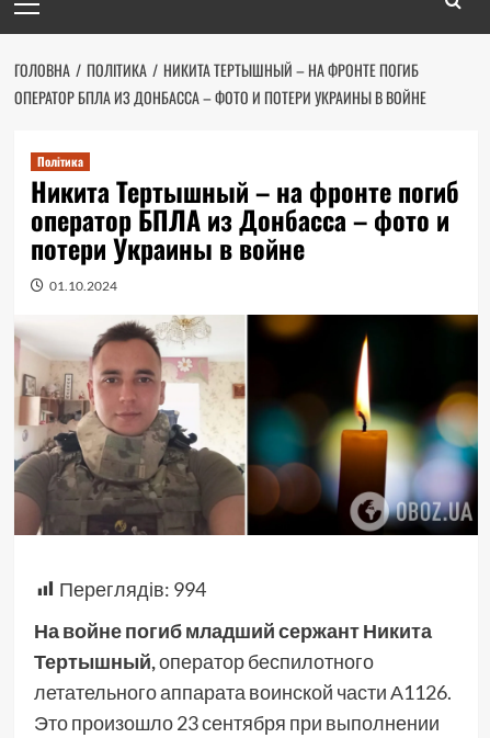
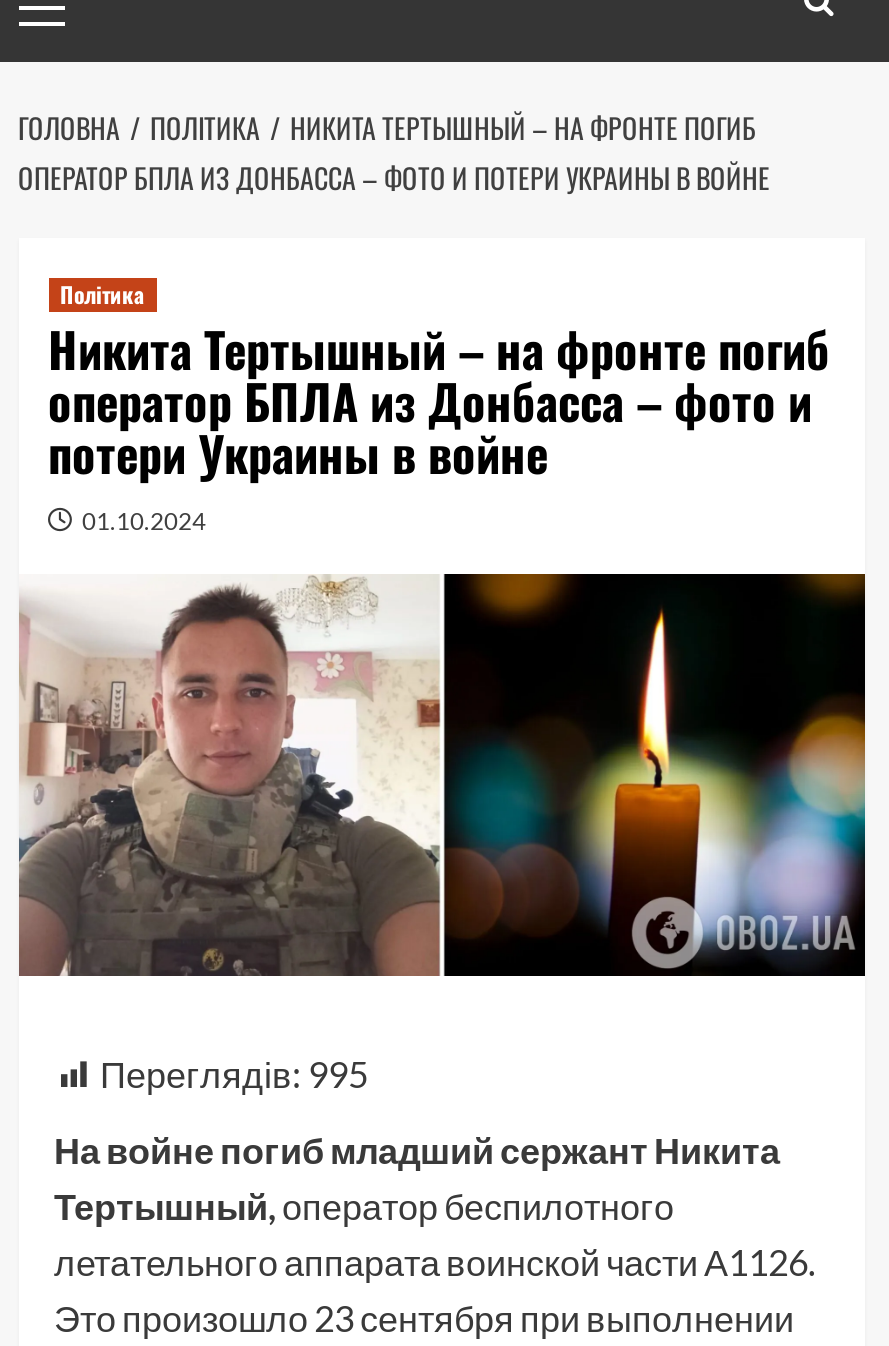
- Переглядів: 994
+ Переглядів: 995
